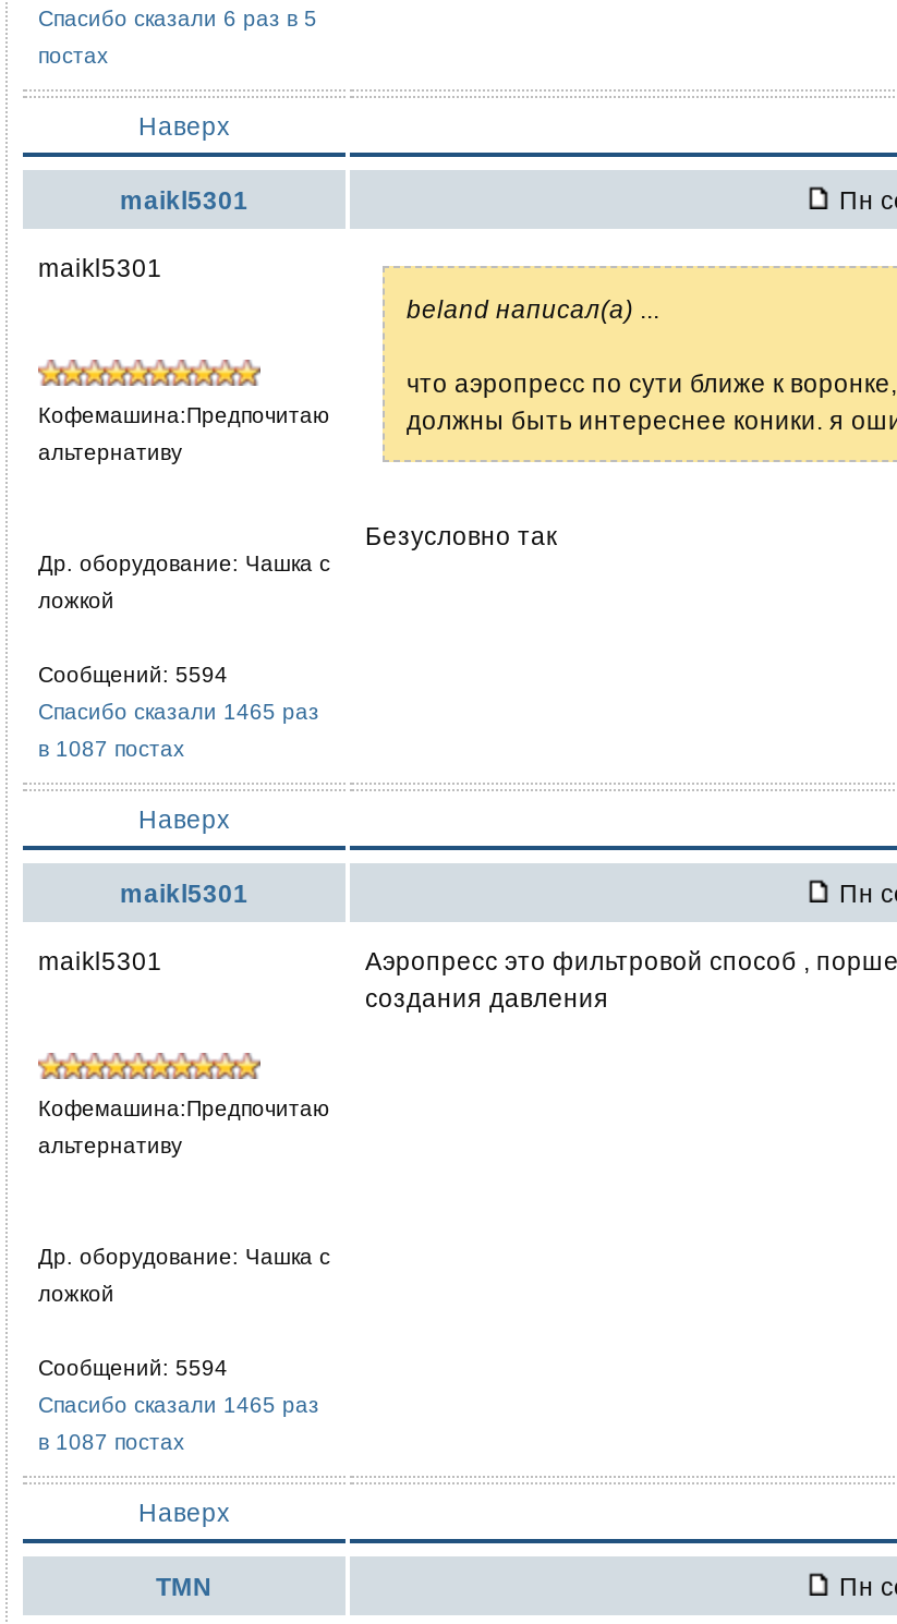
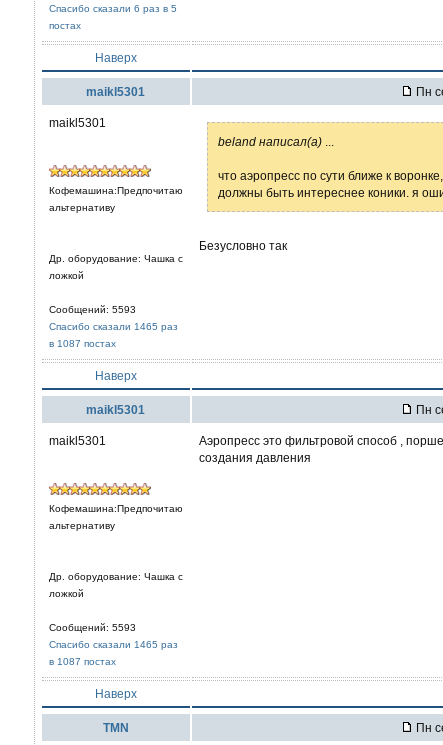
- Сообщений: 5594
+ Сообщений: 5593

- Сообщений: 5594
+ Сообщений: 5593
